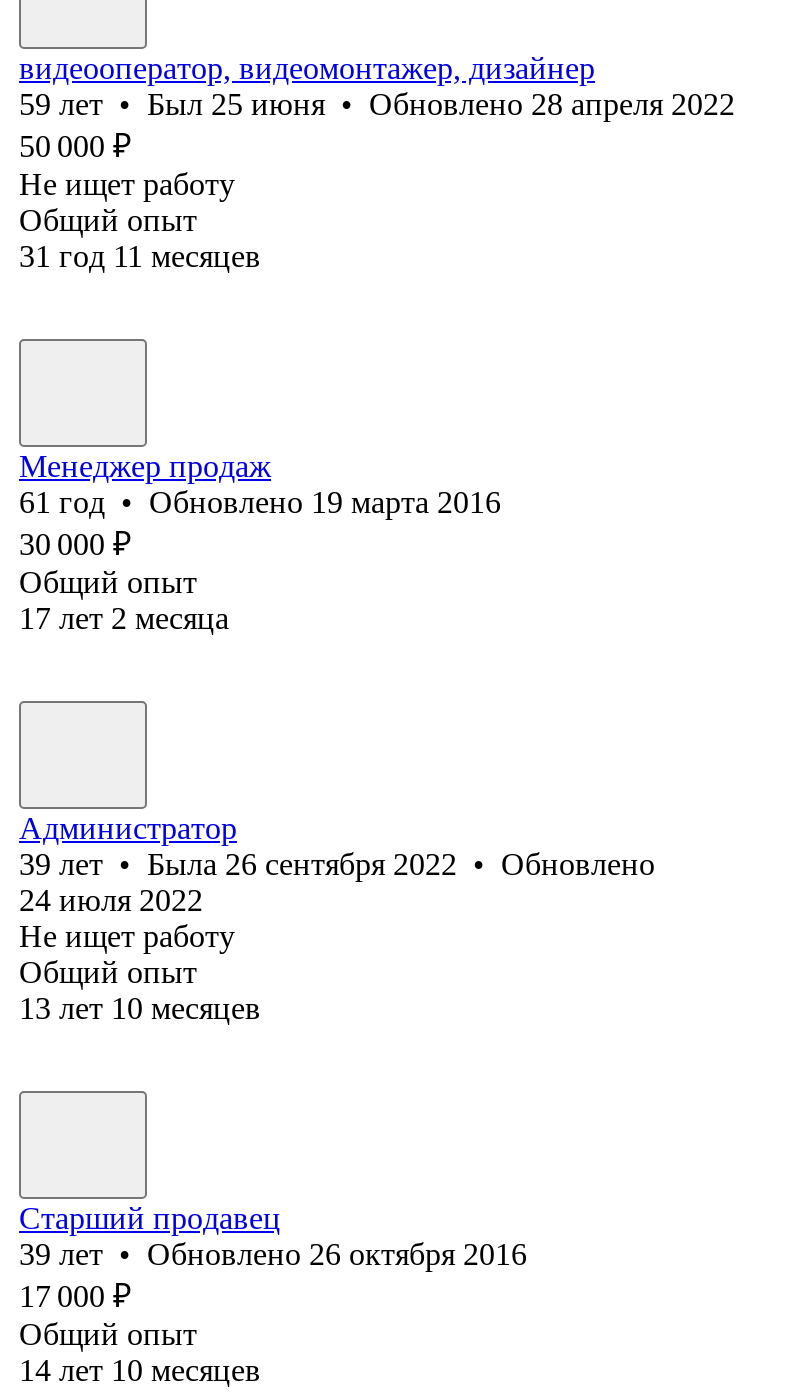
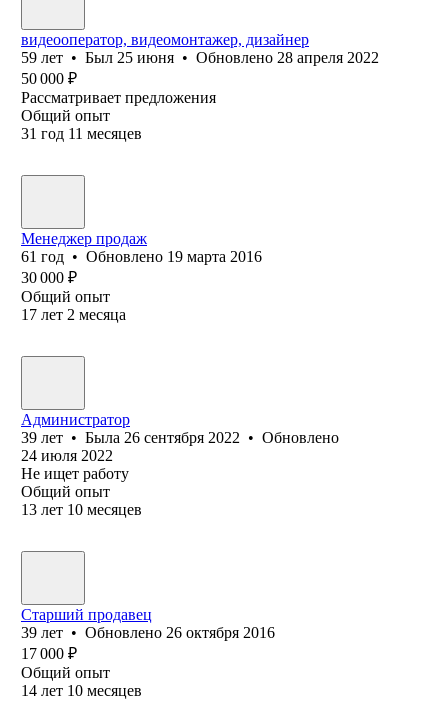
- Не ищет работу
+ Рассматривает предложения
